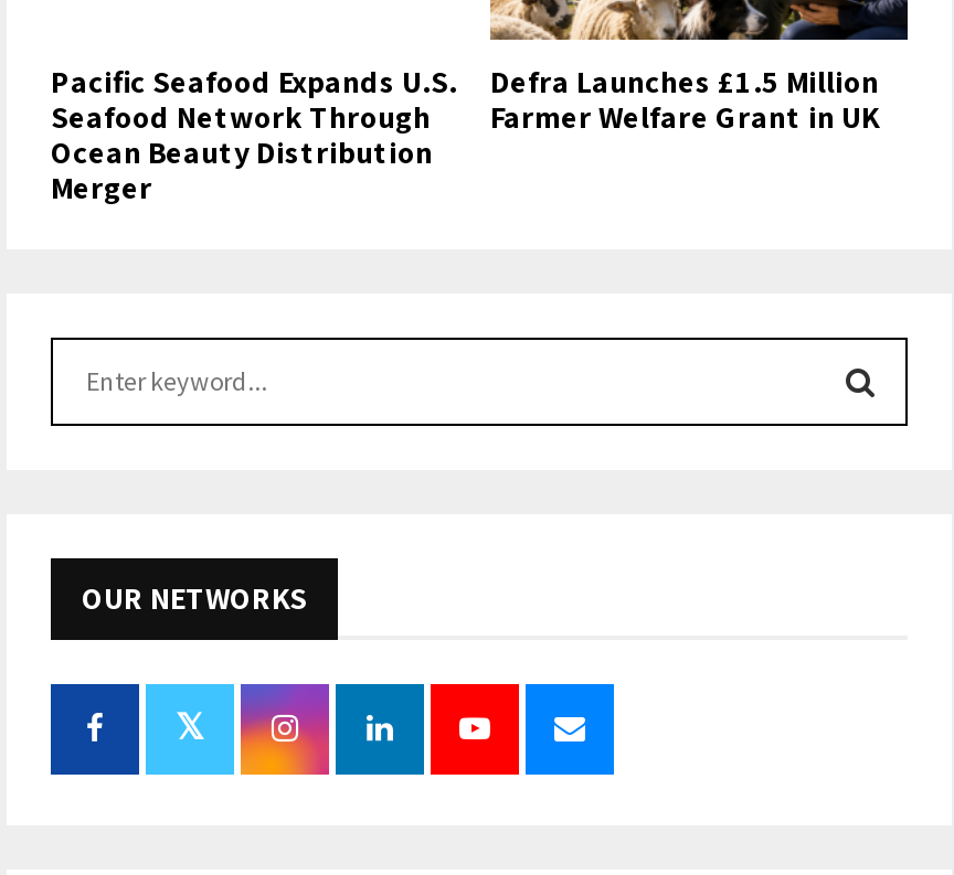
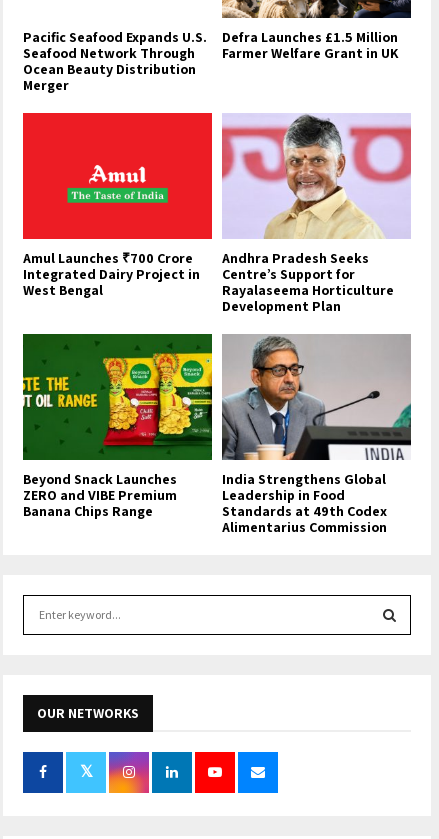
+ [image]
+ Amul Launches ₹700 Crore
+ Integrated Dairy Project in
+ West Bengal

+ [image]
+ Beyond Snack Launches
+ ZERO and VIBE Premium
+ Banana Chips Range

+ [image]
+ India Strengthens Global
+ Leadership in Food
+ Standards at 49th Codex
+ Alimentarius Commission

+ [image]
+ Andhra Pradesh Seeks
+ Centre’s Support for
+ Rayalaseema Horticulture
+ Development Plan
